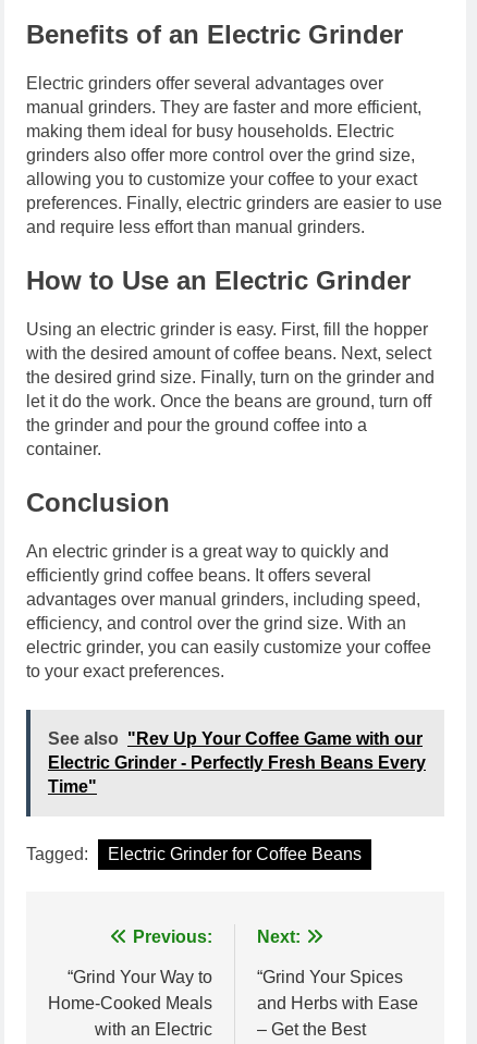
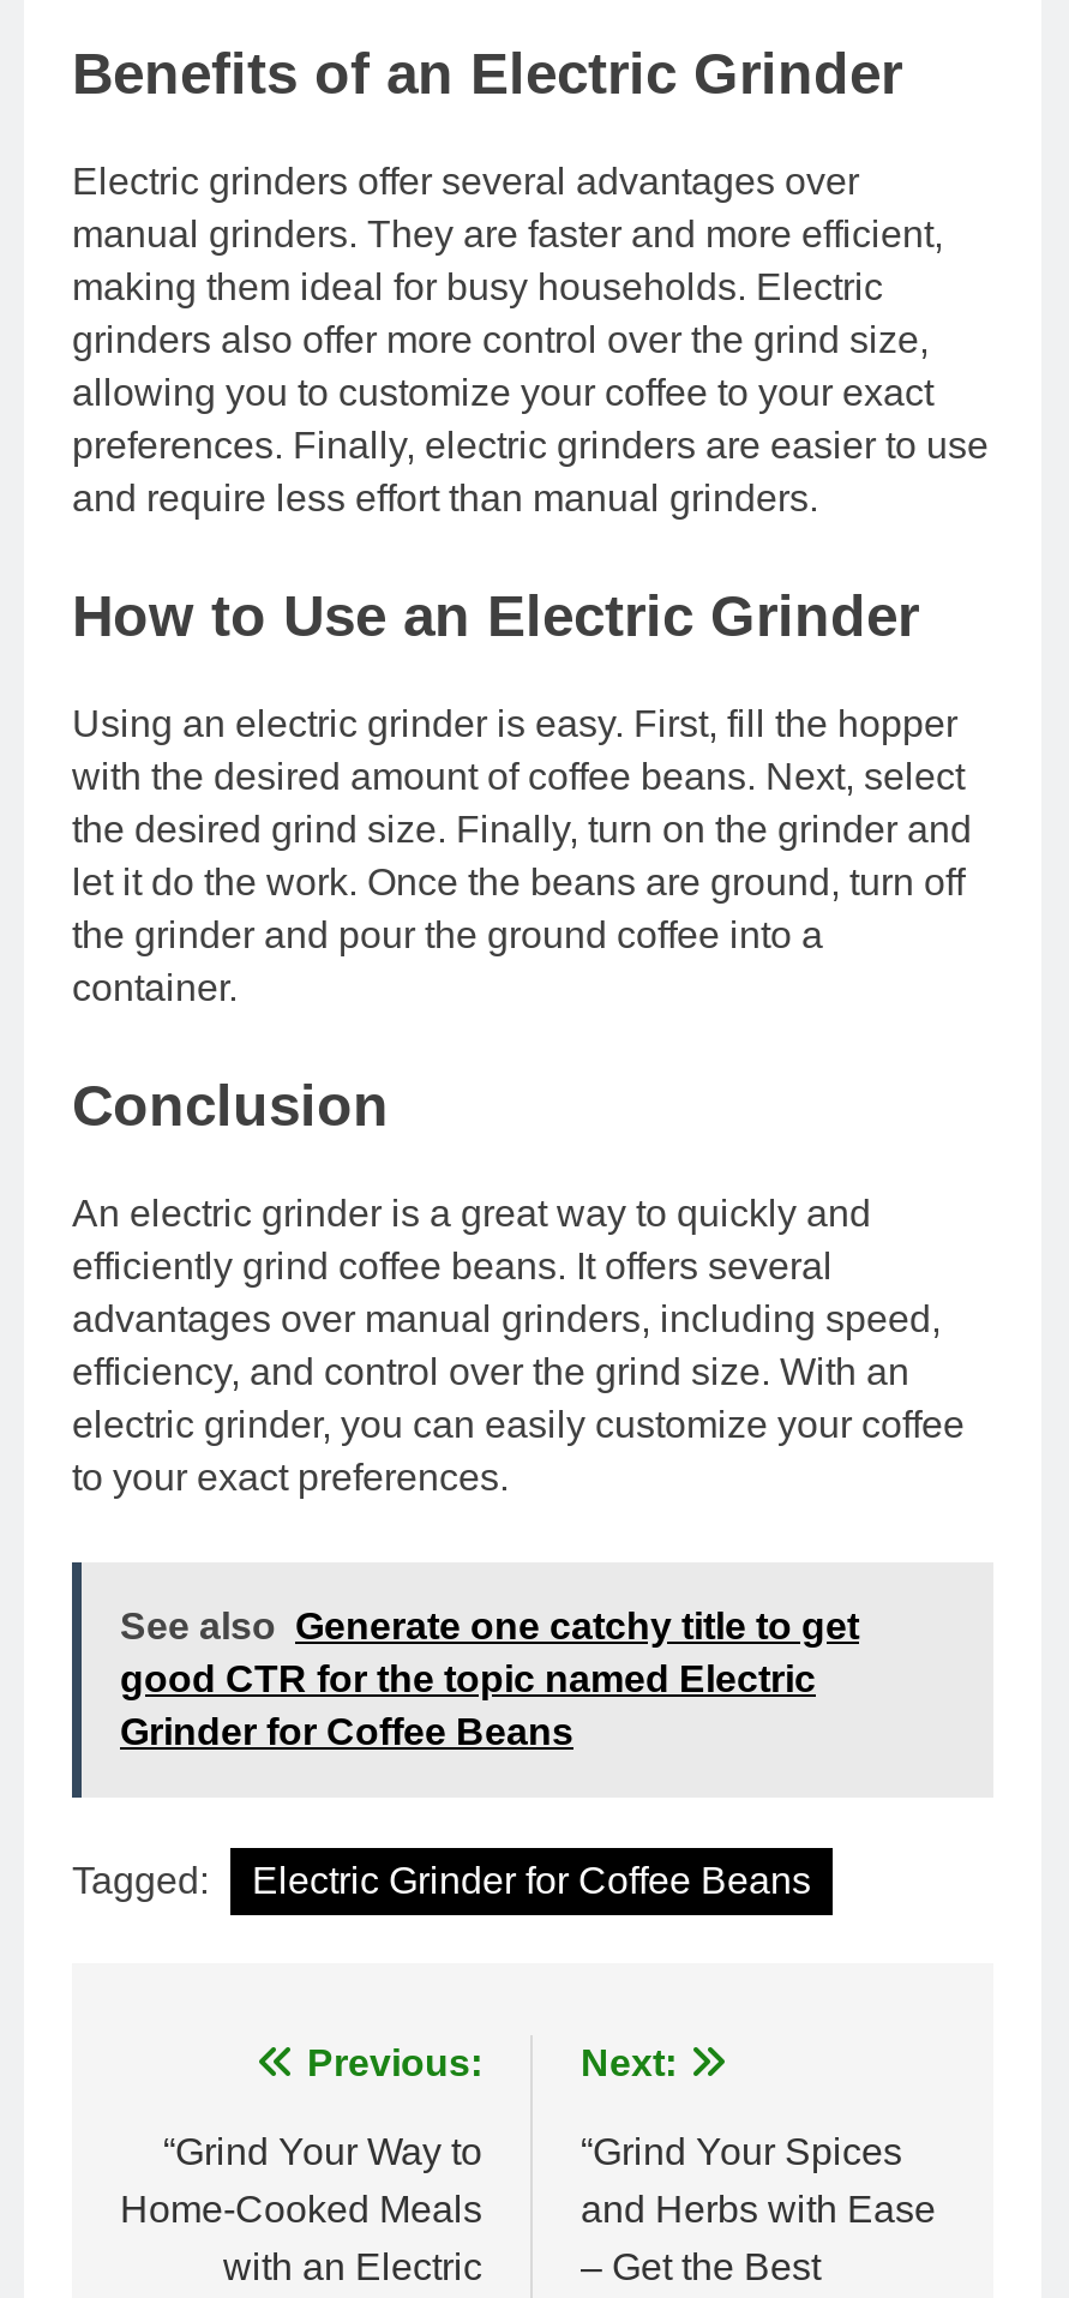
- See also "Rev Up Your Coffee Game with our
- Electric Grinder - Perfectly Fresh Beans Every
- Time"
+ See also Generate one catchy title to get
+ good CTR for the topic named Electric
+ Grinder for Coffee Beans
